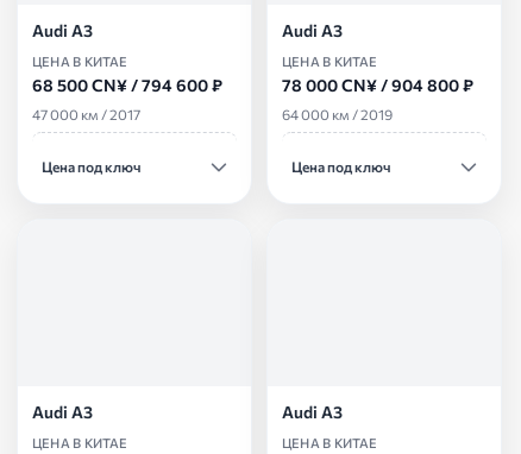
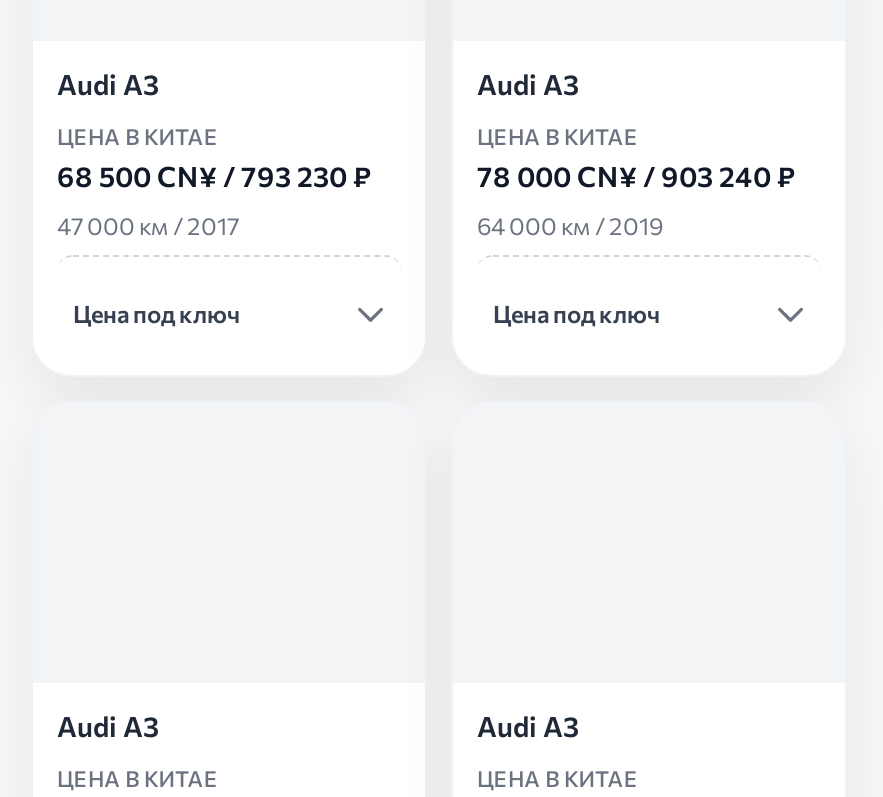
- 68 500 CN¥ / 794 600 ₽
+ 68 500 CN¥ / 793 230 ₽

- 78 000 CN¥ / 904 800 ₽
+ 78 000 CN¥ / 903 240 ₽
